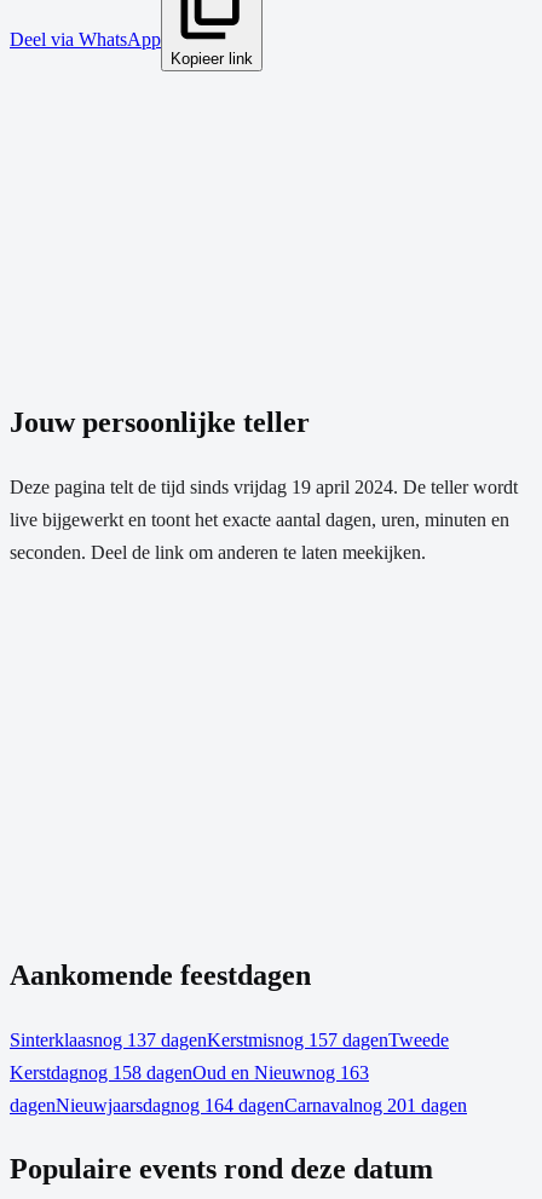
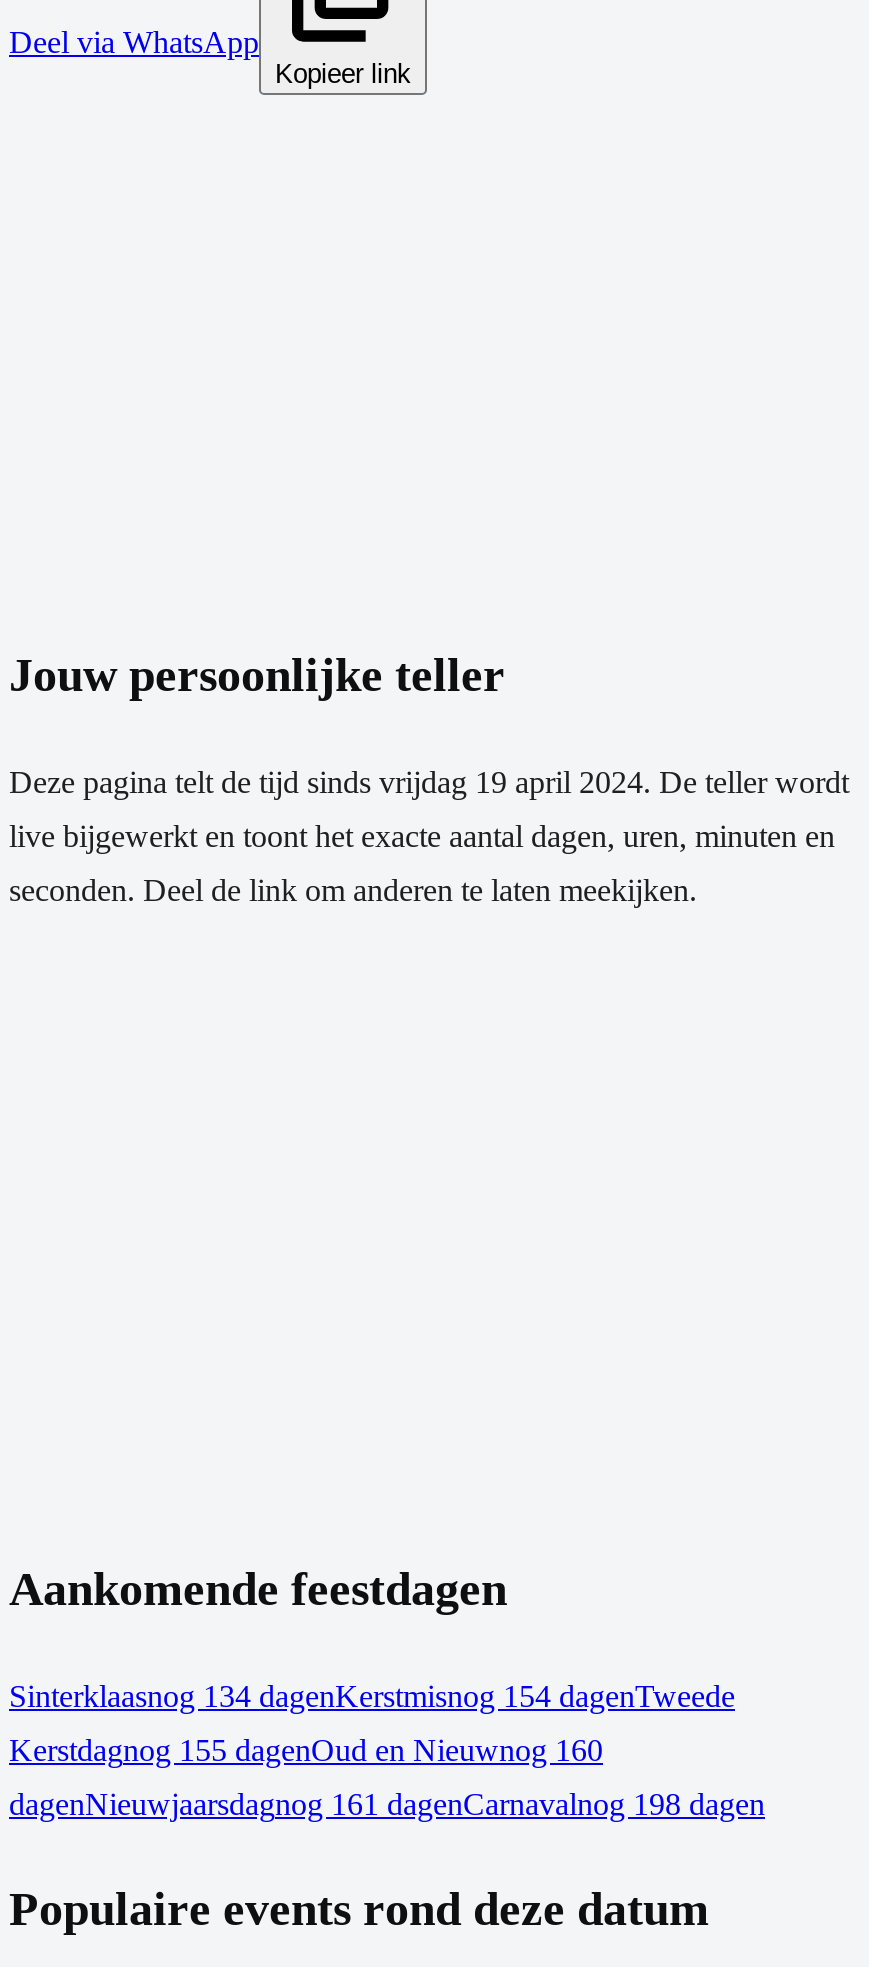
- Sinterklaasnog 137 dagenKerstmisnog 157 dagenTweede
+ Sinterklaasnog 134 dagenKerstmisnog 154 dagenTweede

- Kerstdagnog 158 dagenOud en Nieuwnog 163
+ Kerstdagnog 155 dagenOud en Nieuwnog 160

- dagenNieuwjaarsdagnog 164 dagenCarnavalnog 201 dagen
+ dagenNieuwjaarsdagnog 161 dagenCarnavalnog 198 dagen
